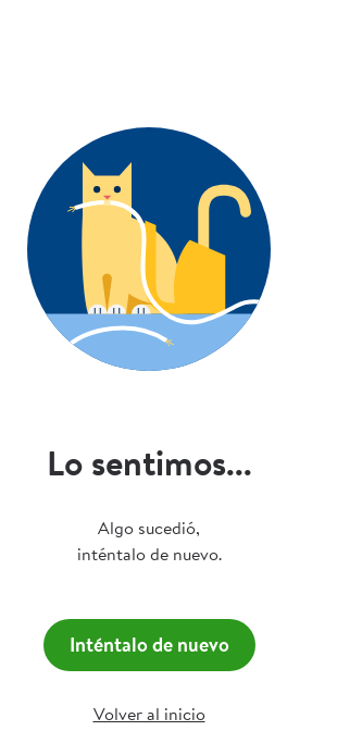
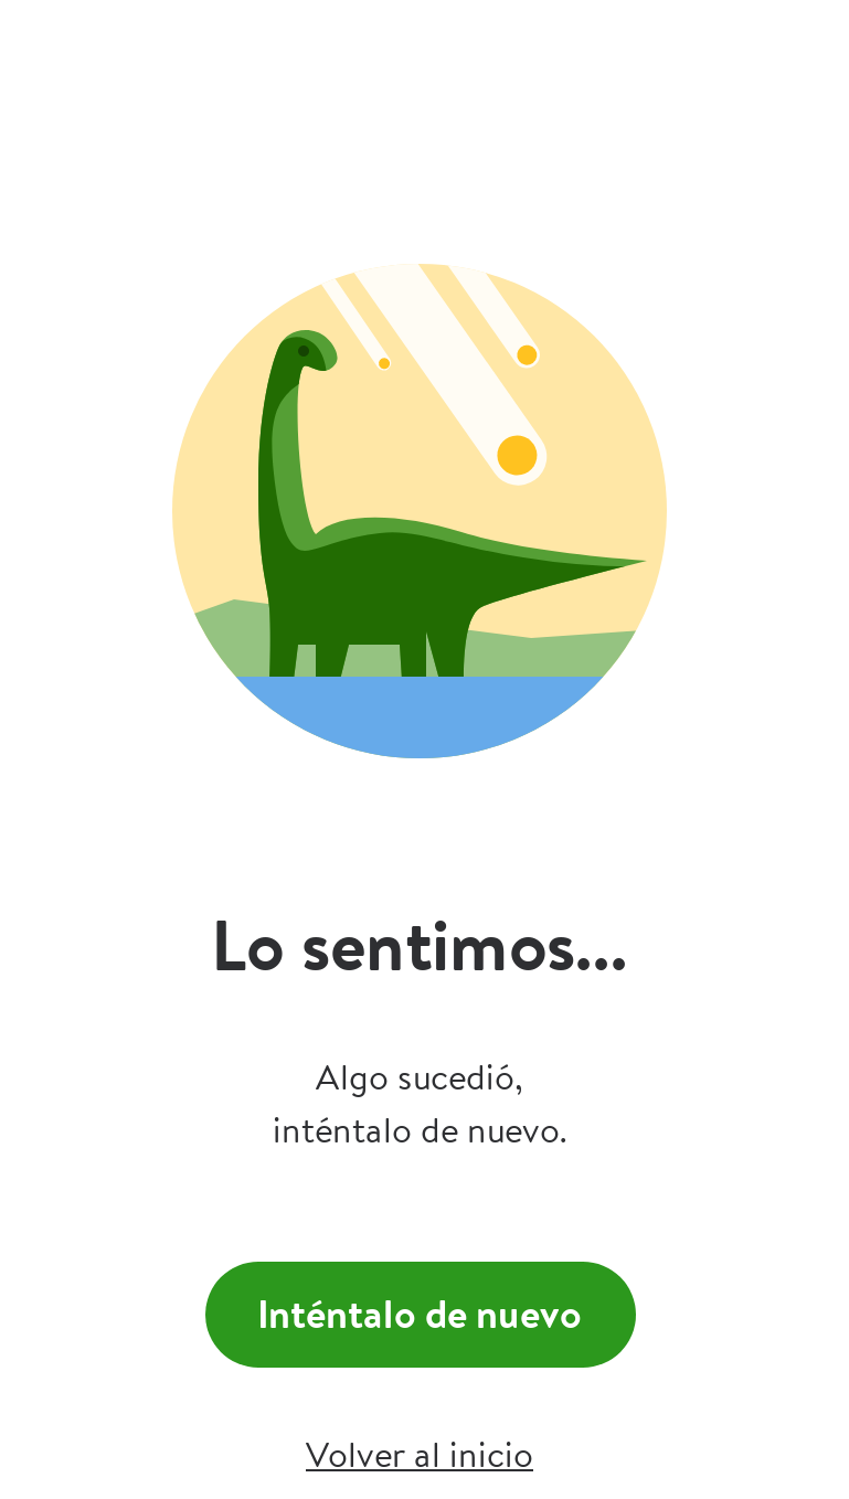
- [image]
+ [image]
